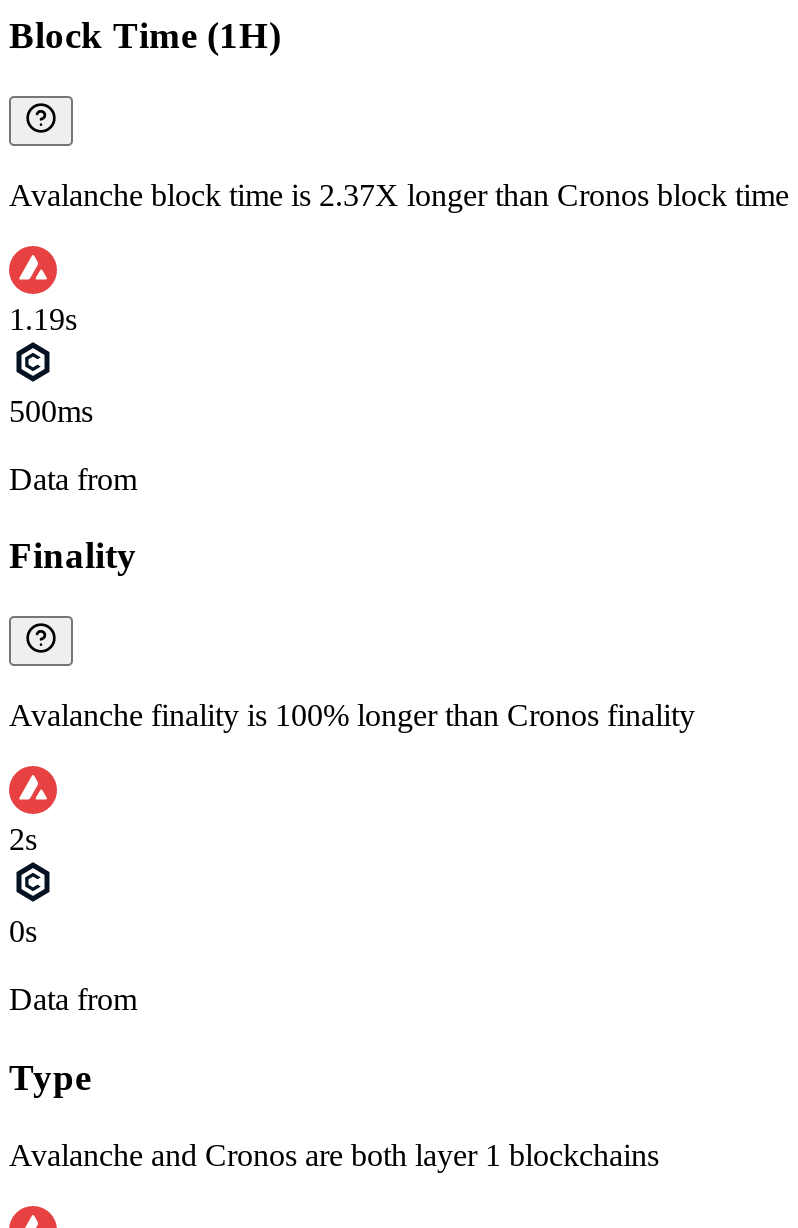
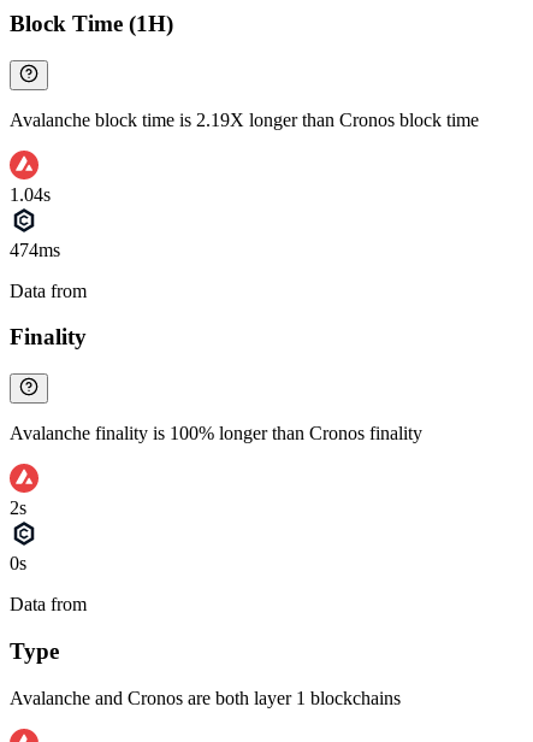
- Avalanche block time is 2.37X longer than Cronos block time
+ Avalanche block time is 2.19X longer than Cronos block time

- 1.19s
+ 1.04s

- 500ms
+ 474ms
